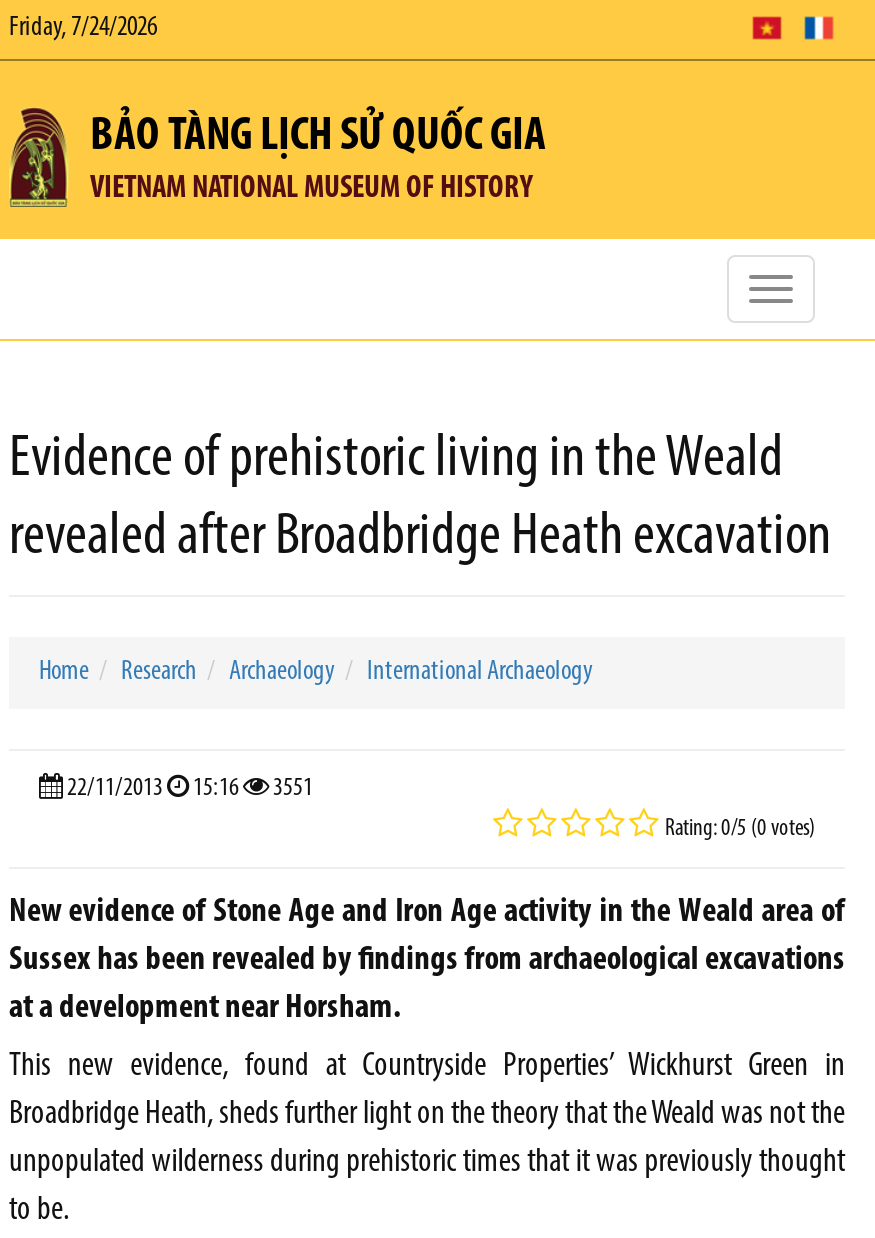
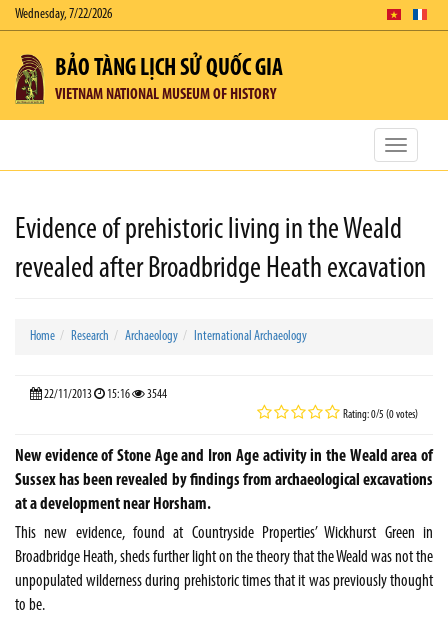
- Friday, 7/24/2026
+ Wednesday, 7/22/2026

- 22/11/2013 15:16 3551
+ 22/11/2013 15:16 3544
